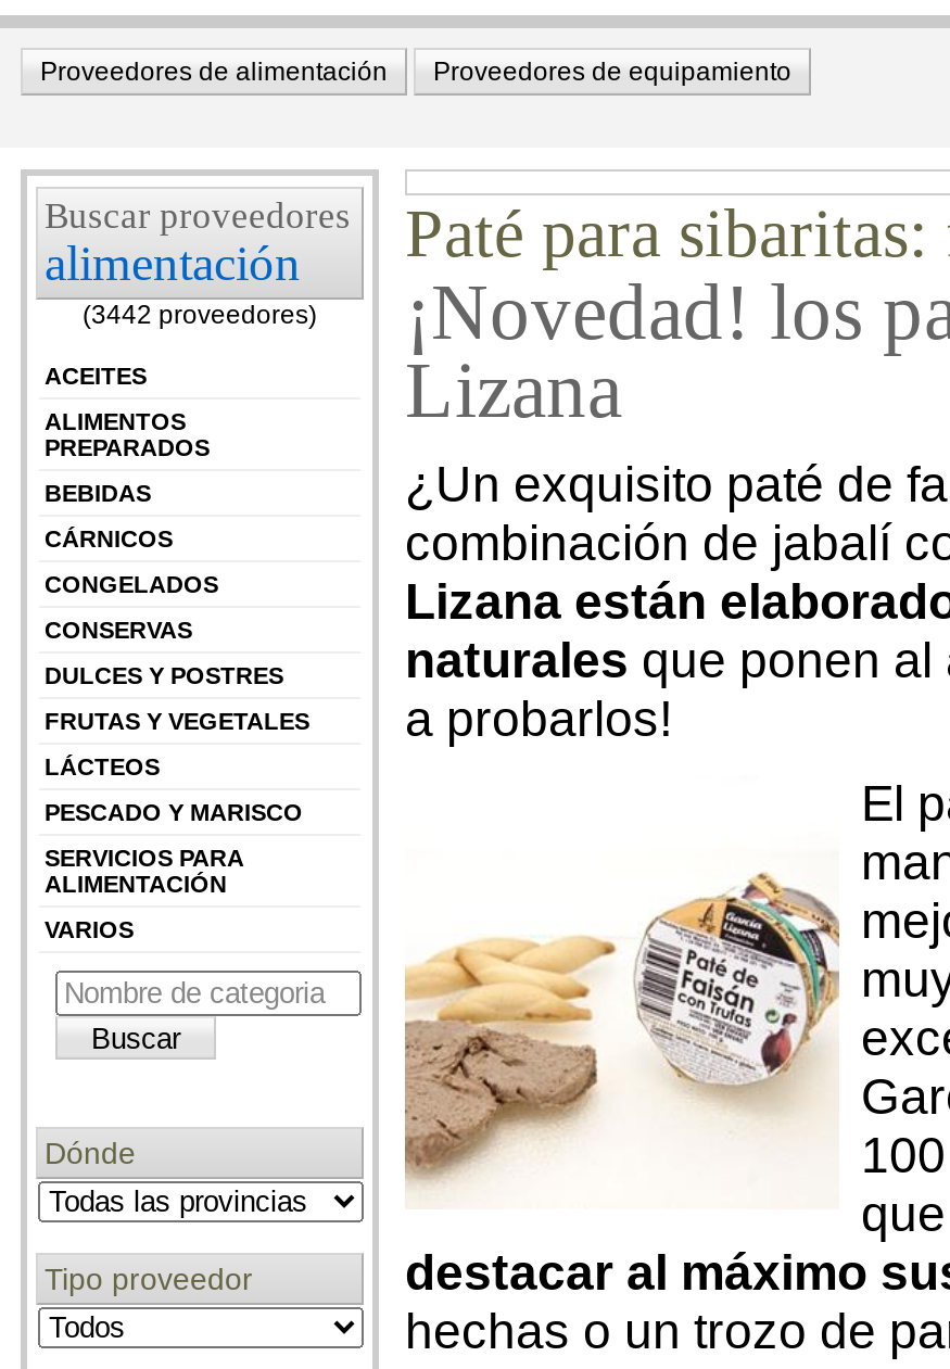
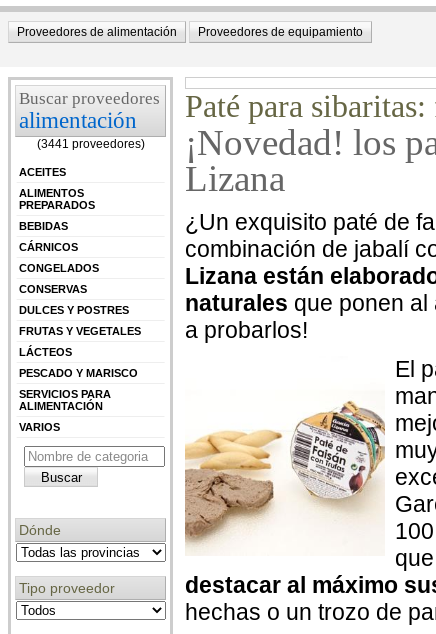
- (3442 proveedores)
+ (3441 proveedores)
